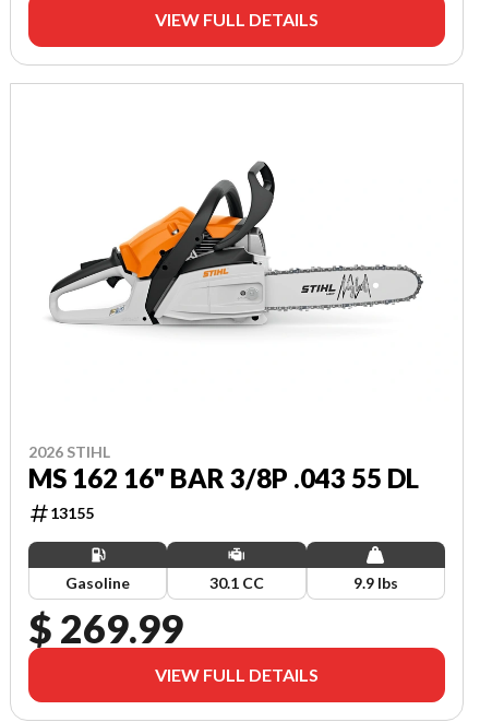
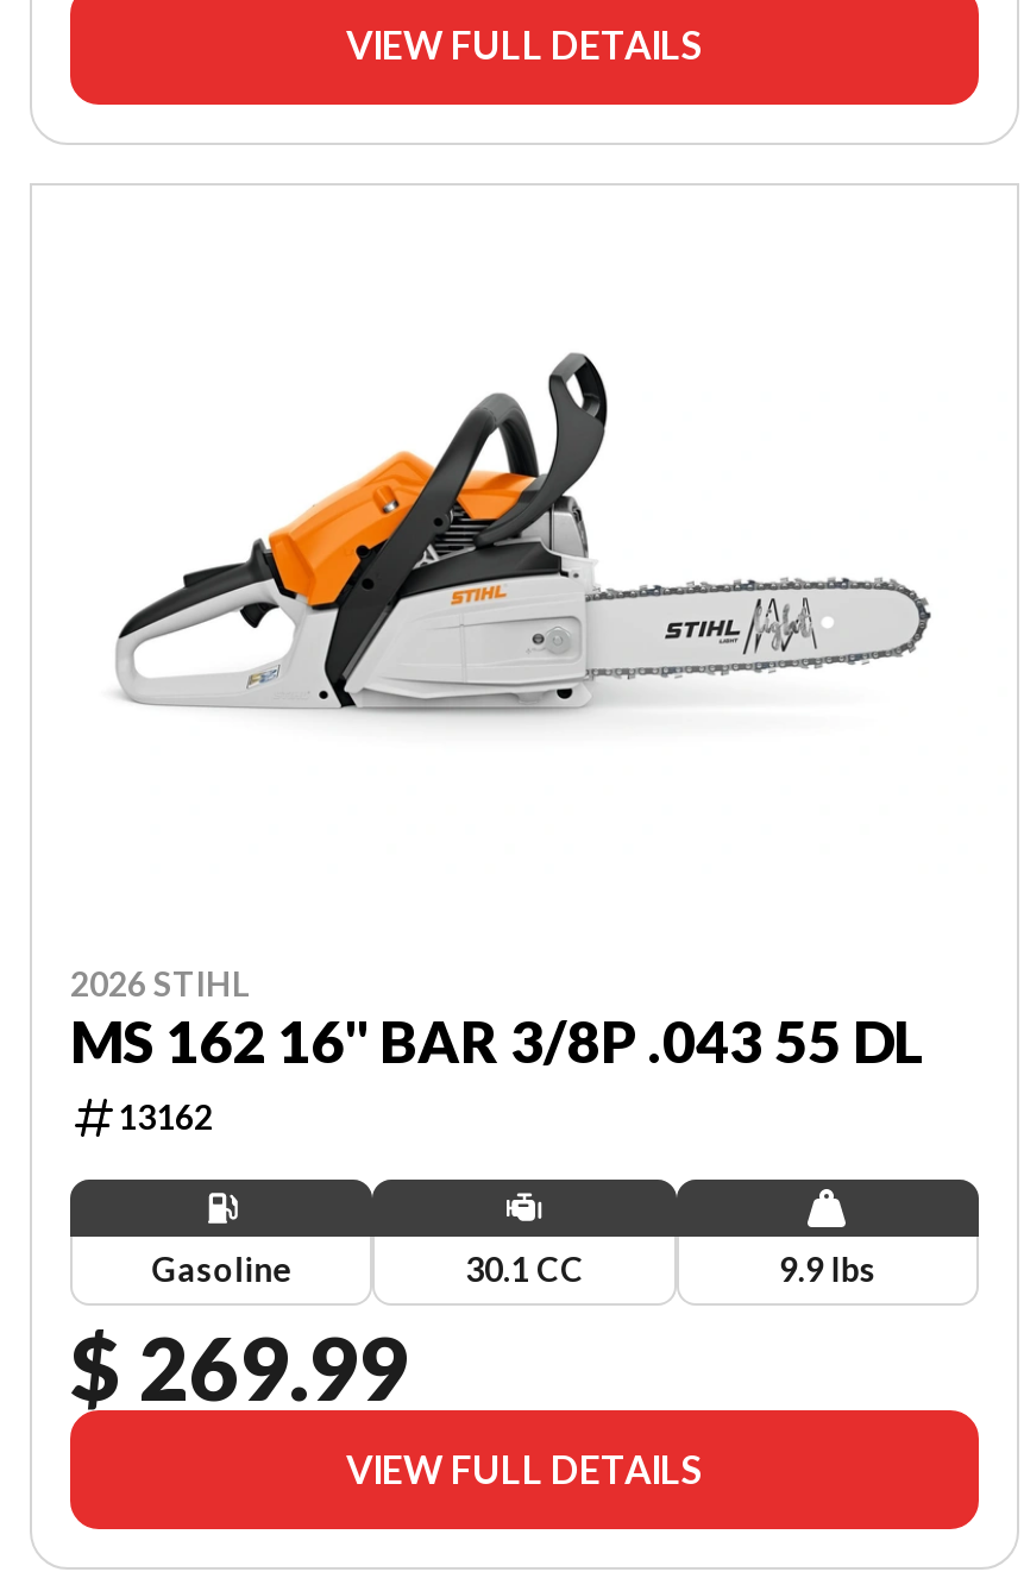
- 13155
+ 13162
